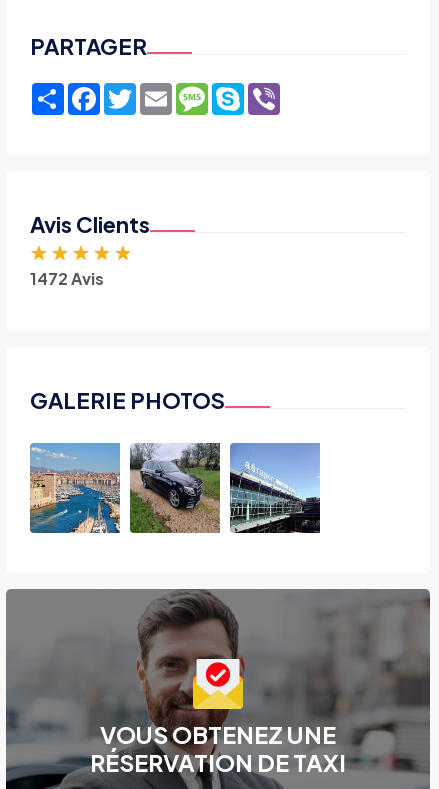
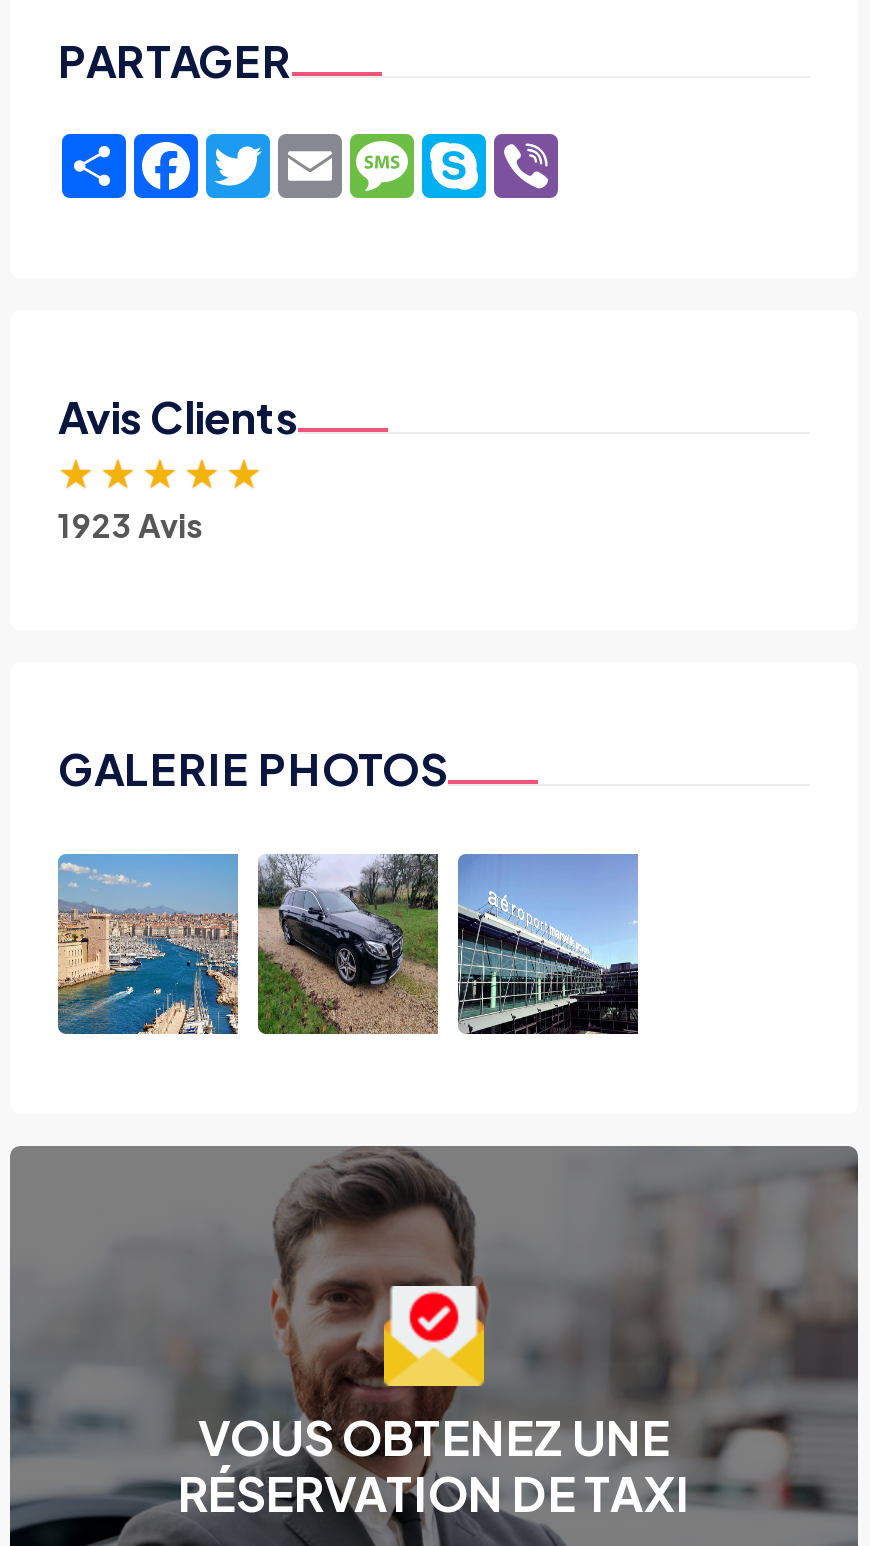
- 1472 Avis
+ 1923 Avis
